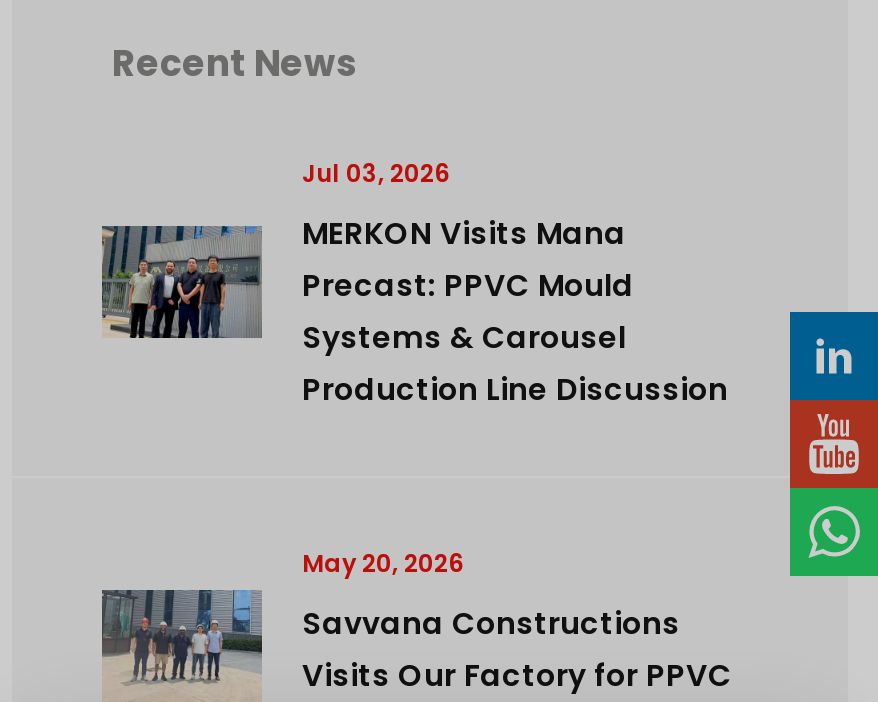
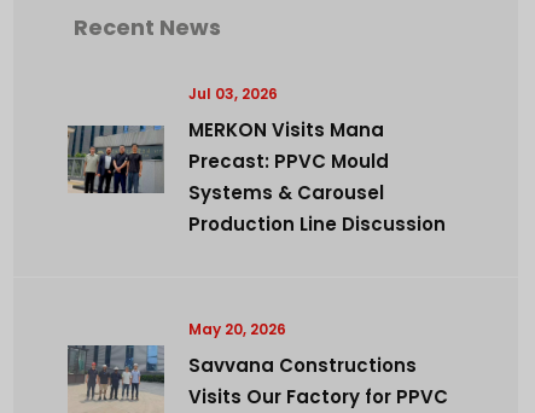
- [image]
